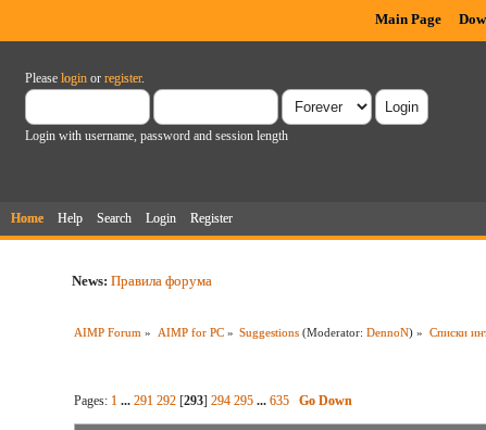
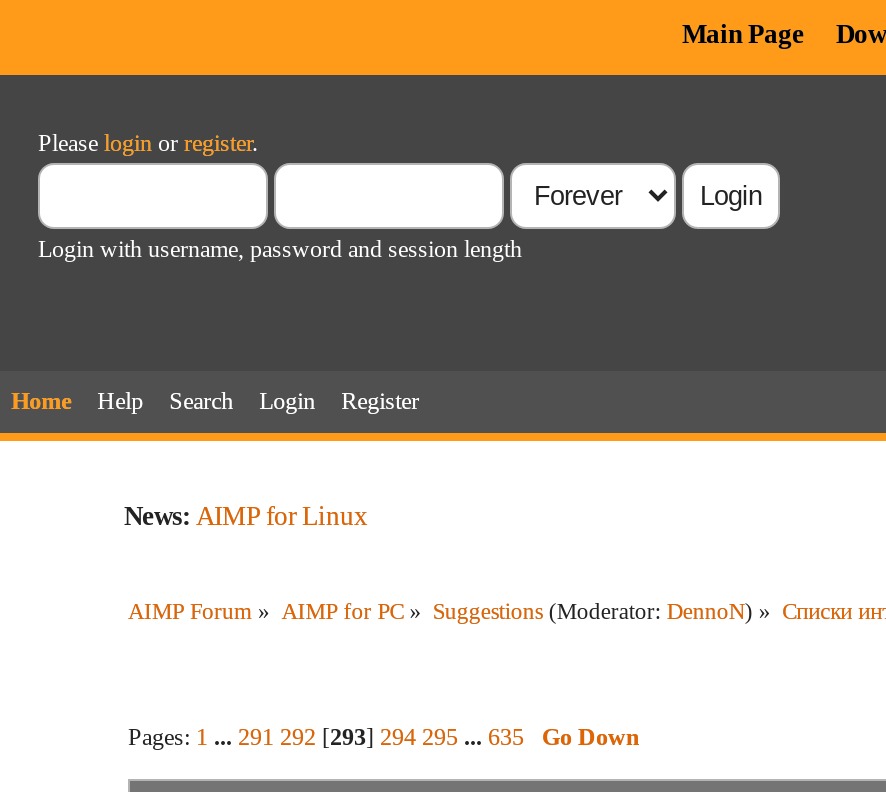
- News: Правила форума
+ News: AIMP for Linux
